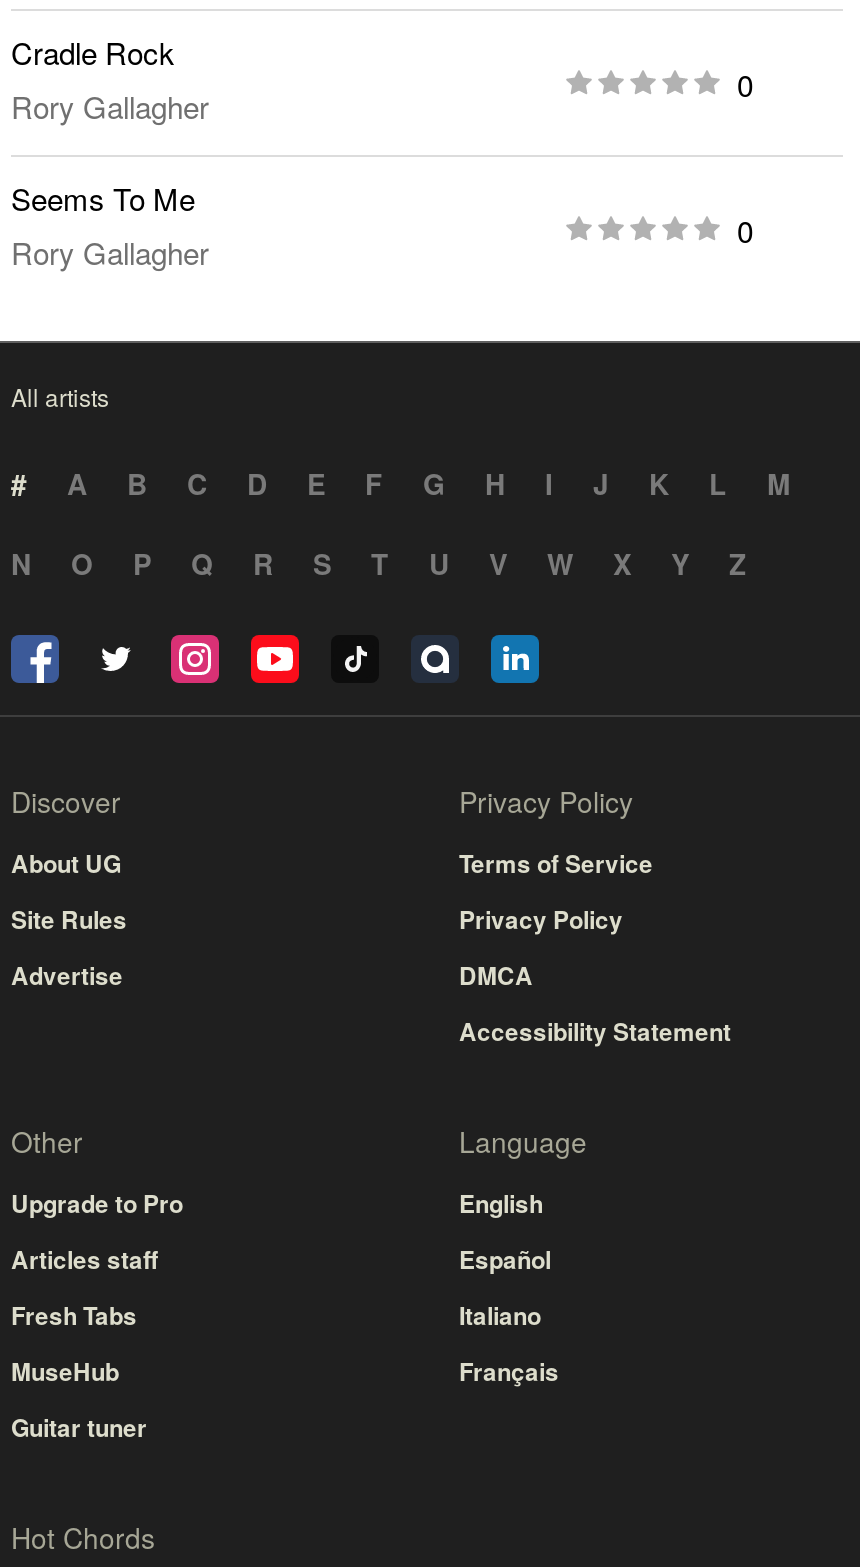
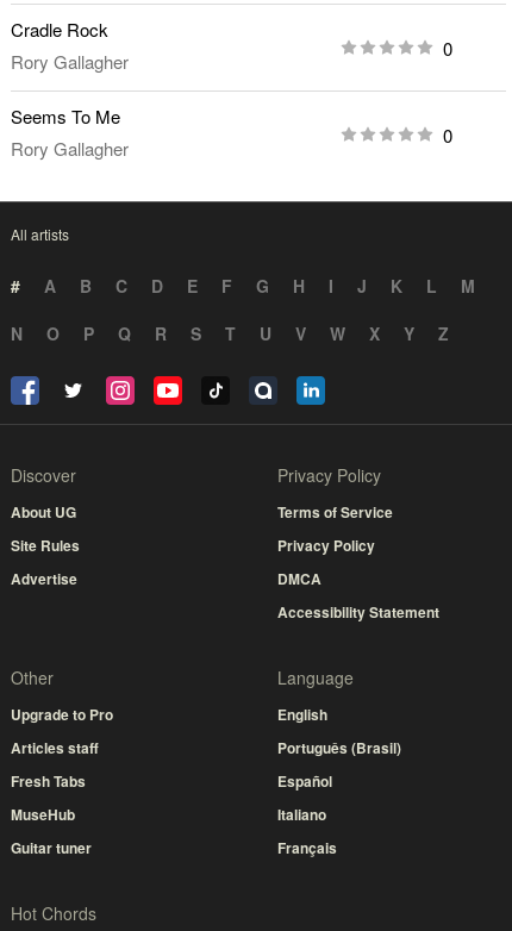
moved down: Español | Italiano | Français

+ Português (Brasil)
